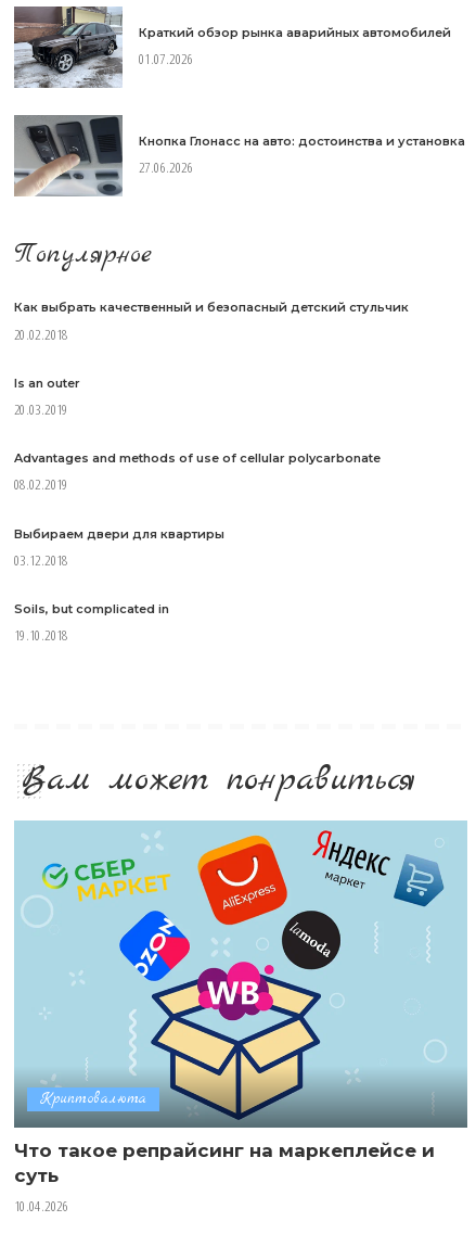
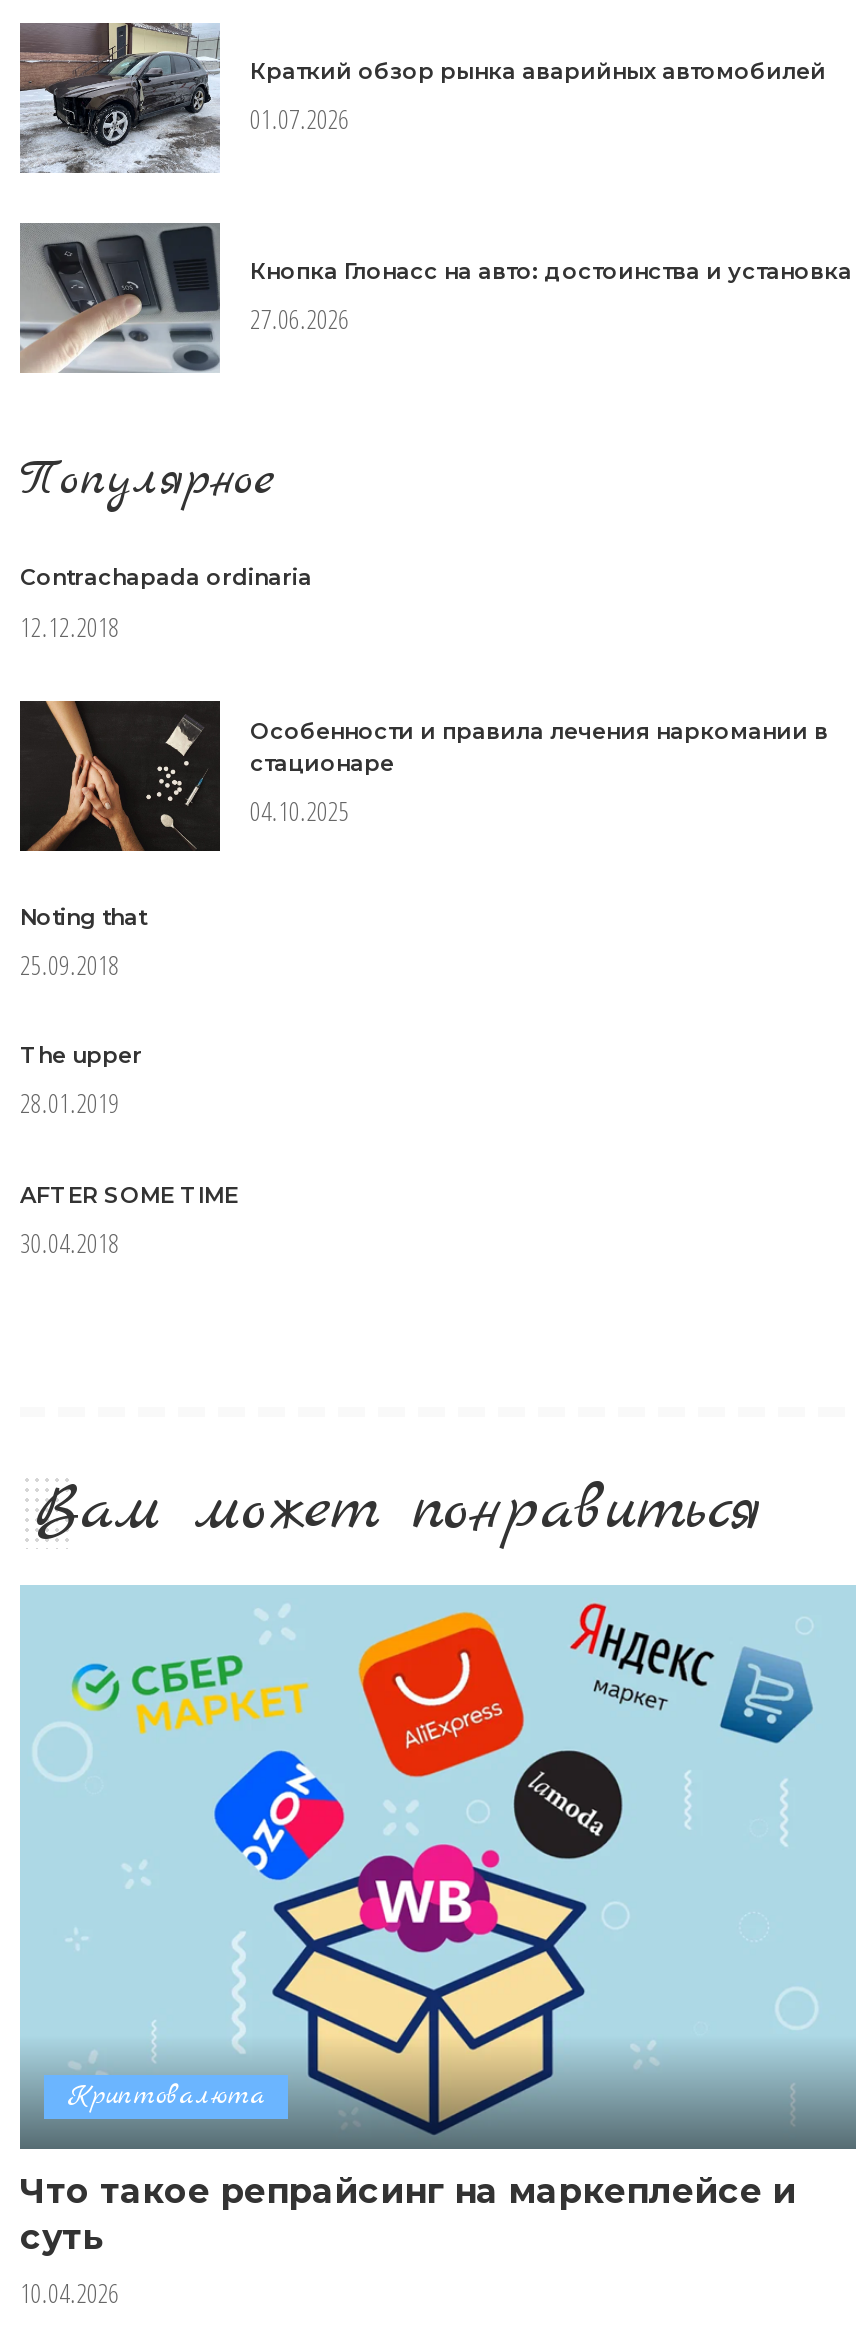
+ [image]

- Как выбрать качественный и безопасный детский стульчик
+ Contrachapada ordinaria

- 20.02.2018
+ 12.12.2018

- Is an outer
+ Особенности и правила лечения наркомании в
+ стационаре

- 20.03.2019
+ 04.10.2025

- Advantages and methods of use of cellular polycarbonate
+ Noting that

- 08.02.2019
+ 25.09.2018

- Выбираем двери для квартиры
+ The upper

- 03.12.2018
+ 28.01.2019

- Soils, but complicated in
+ AFTER SOME TIME

- 19.10.2018
+ 30.04.2018
